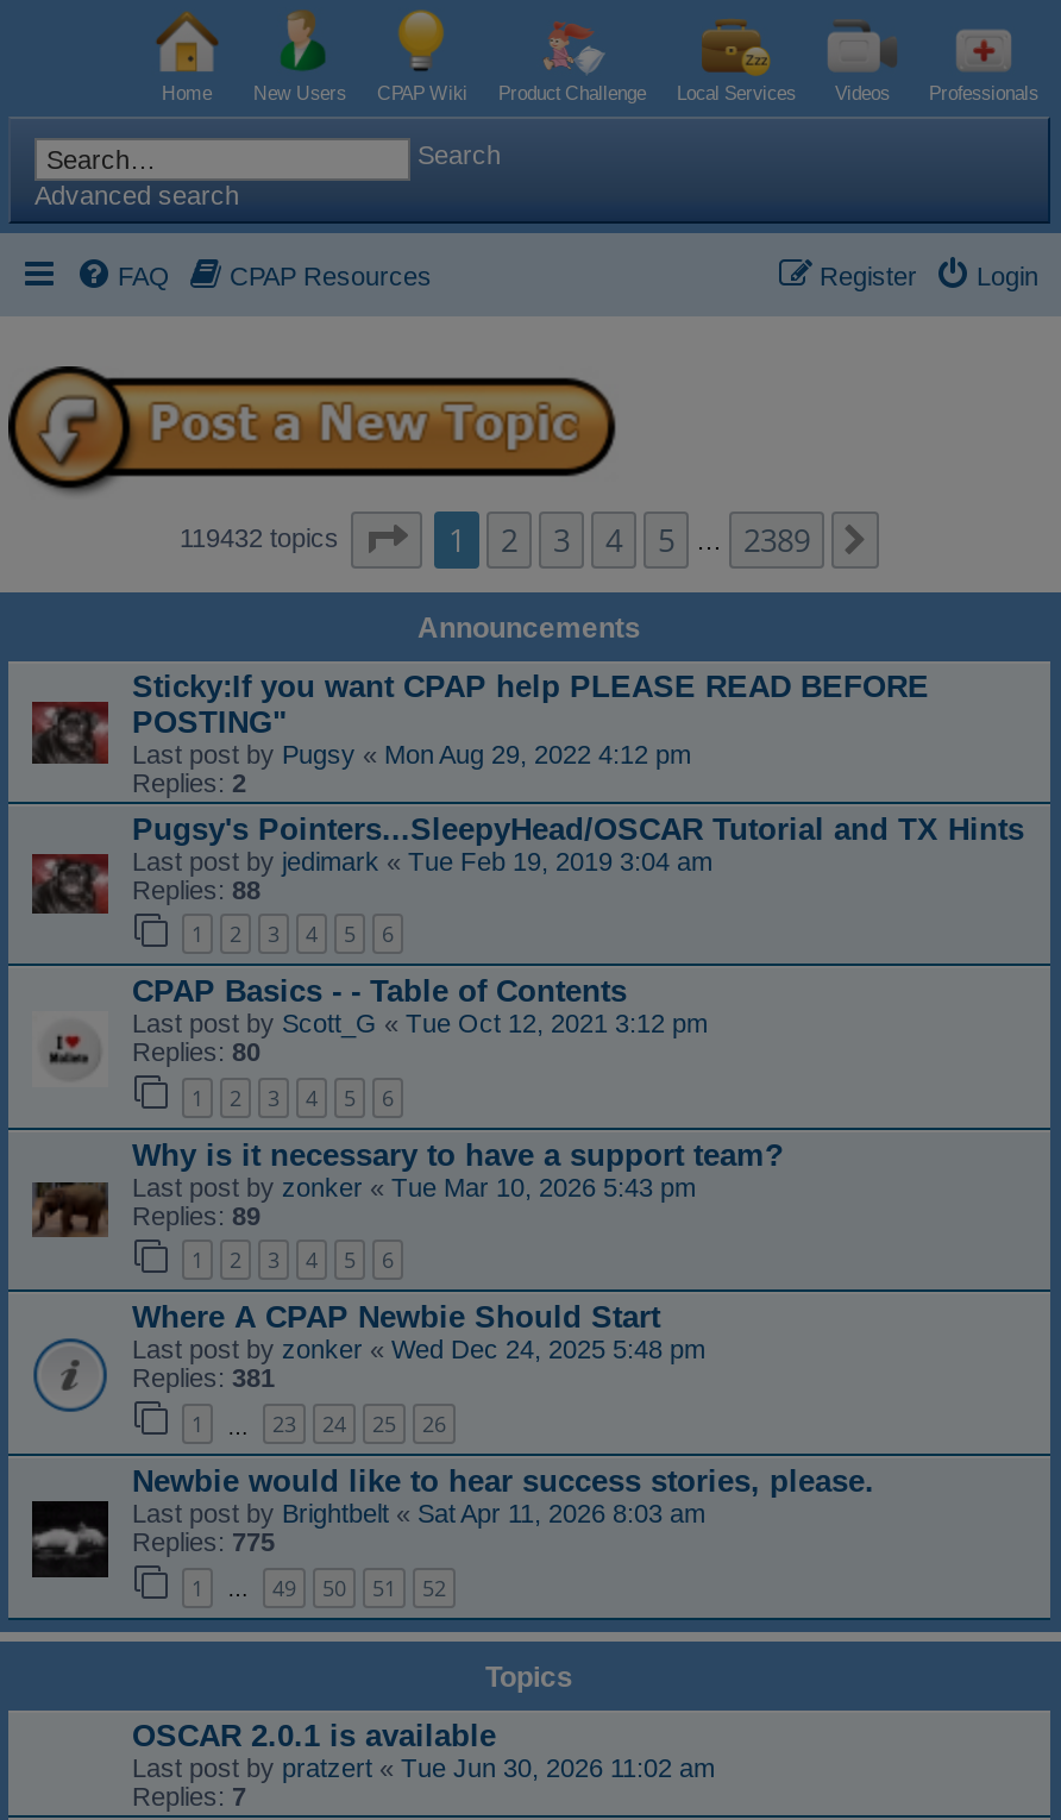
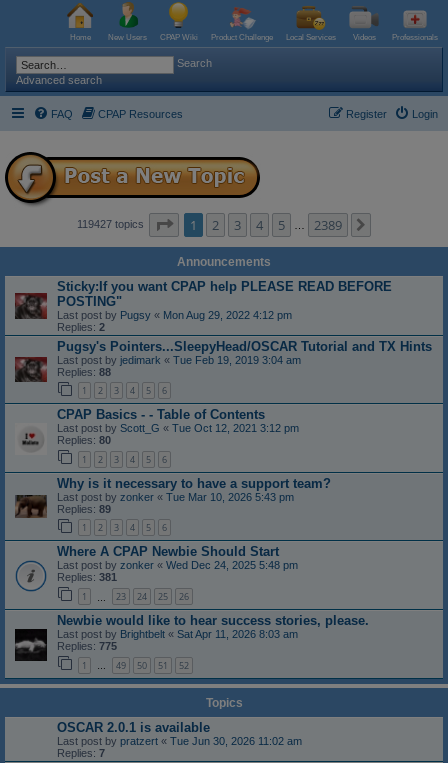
- 119432 topics
+ 119427 topics
